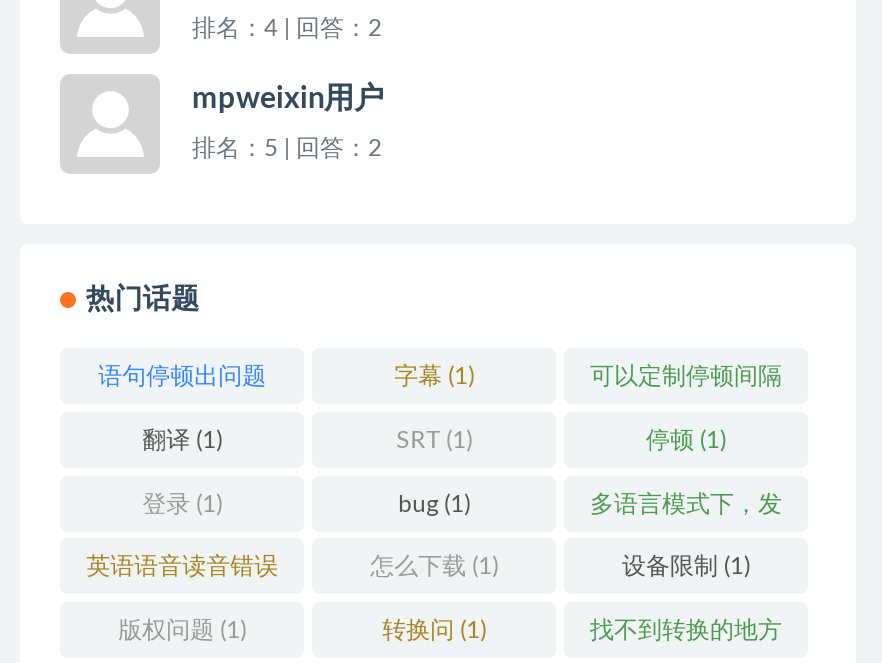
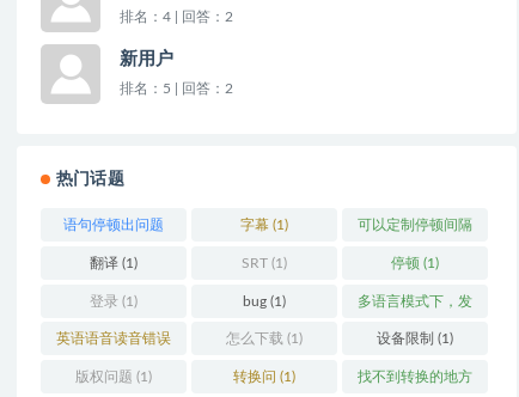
- mpweixin用户
+ 新用户
